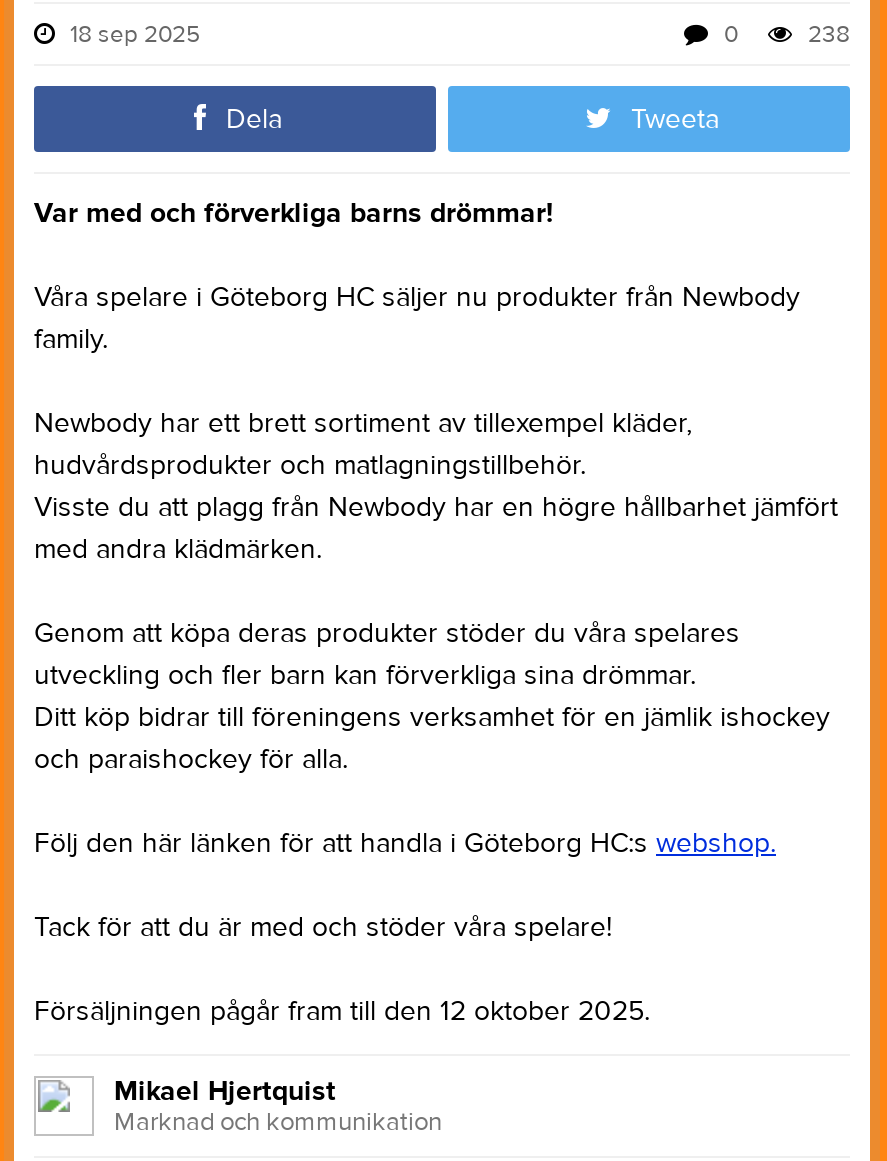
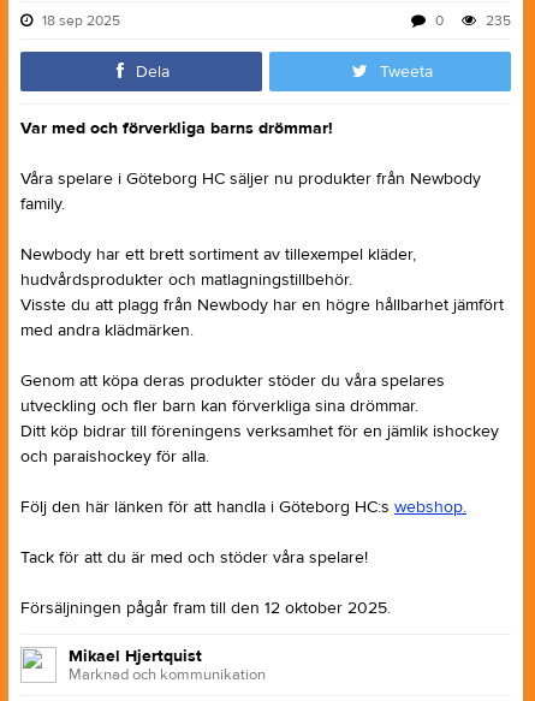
- 0 238
+ 0 235
